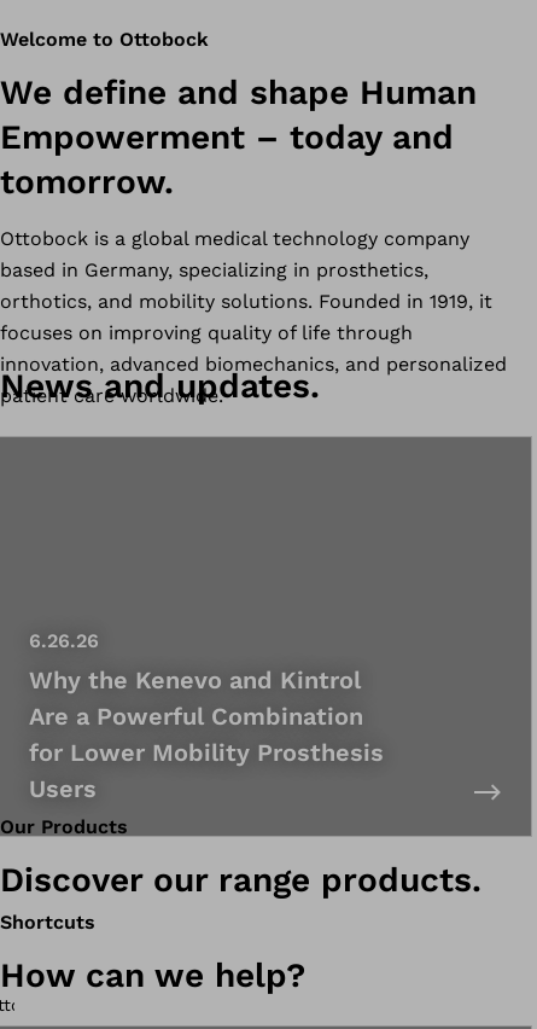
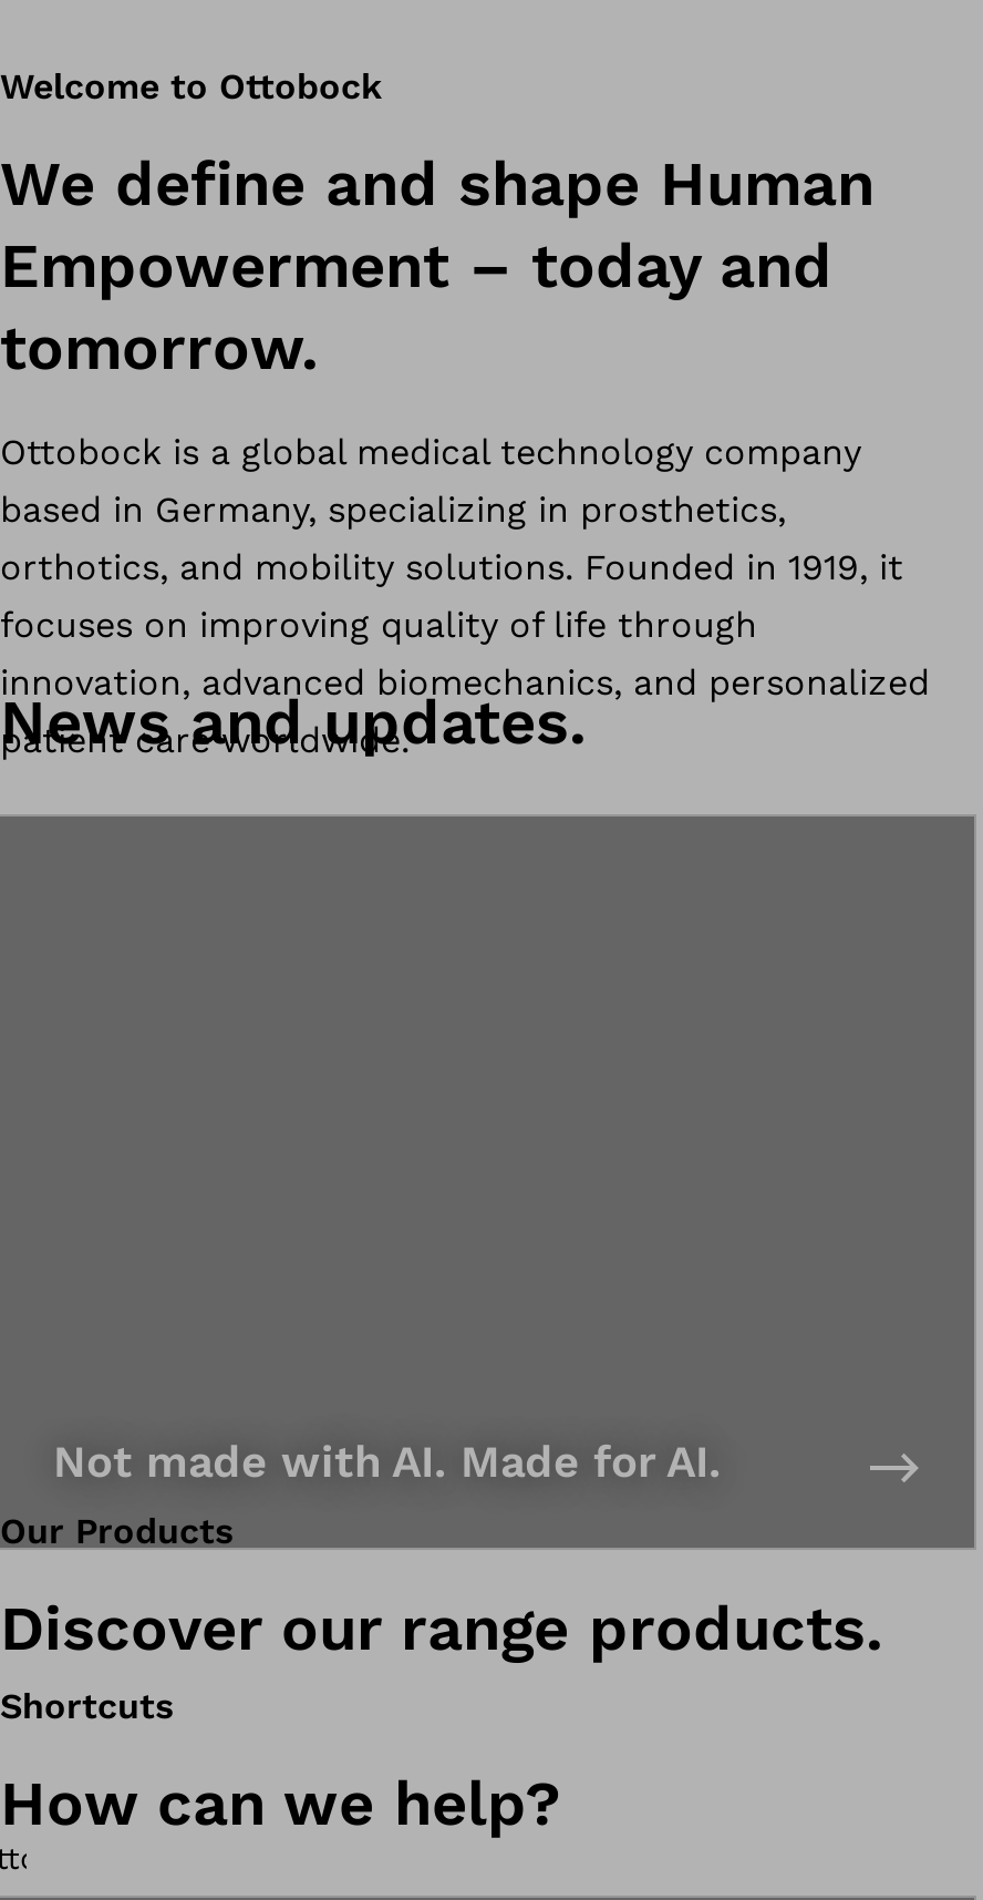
- 6.26.26
- Why the Kenevo and Kintrol
- Are a Powerful Combination
- for Lower Mobility Prosthesis
- Users
+ Not made with AI. Made for AI.
